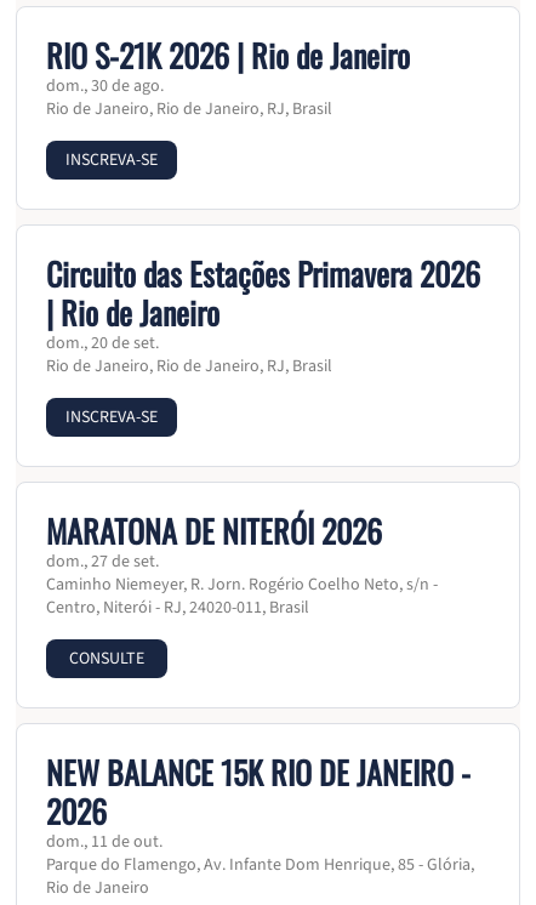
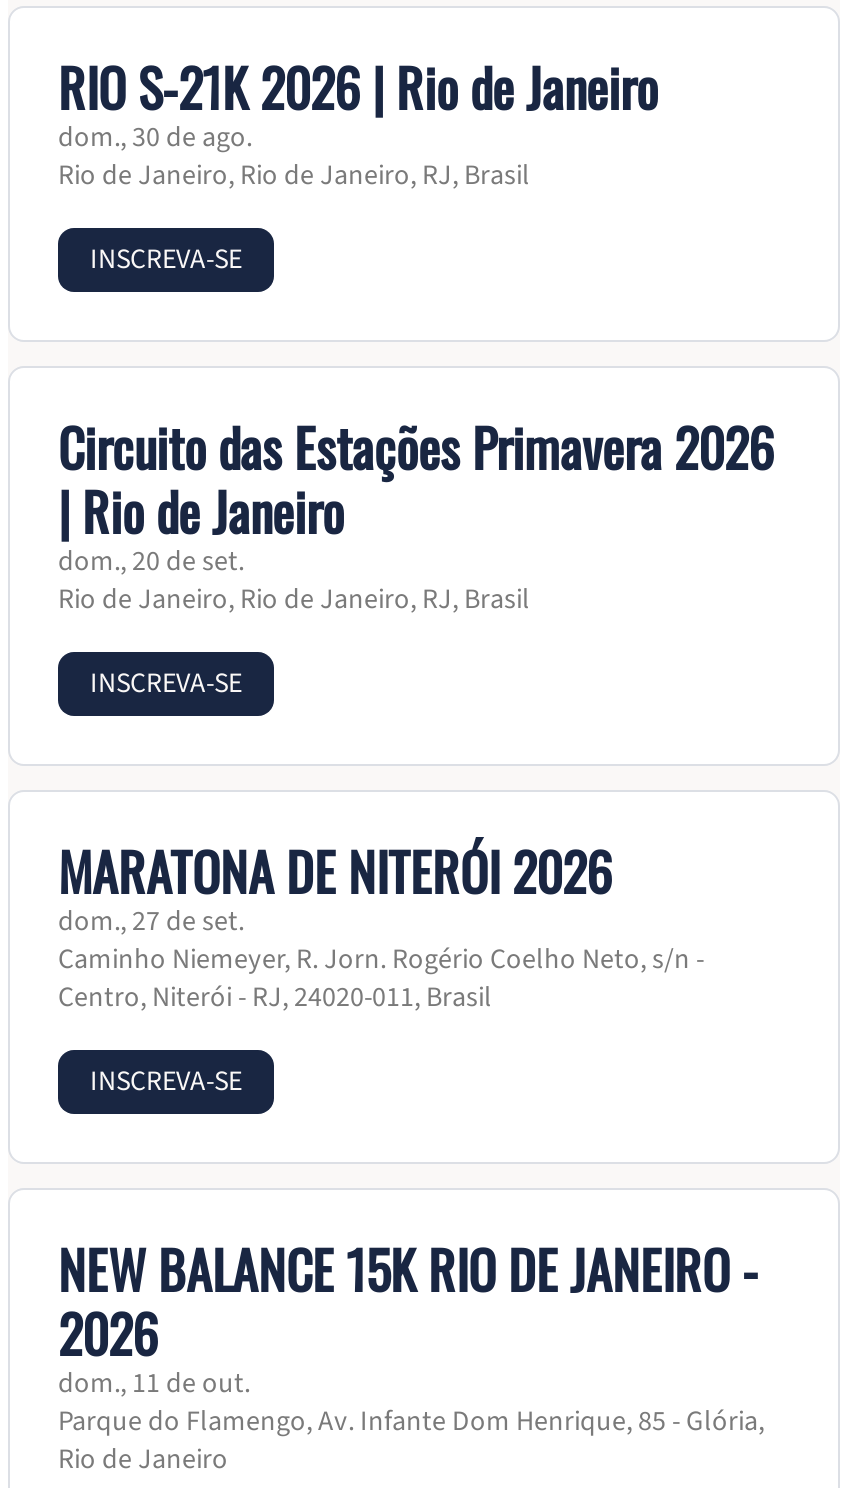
- CONSULTE
+ INSCREVA-SE
